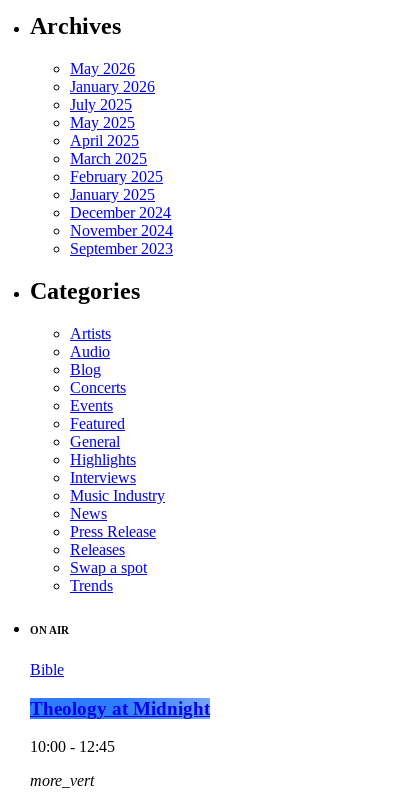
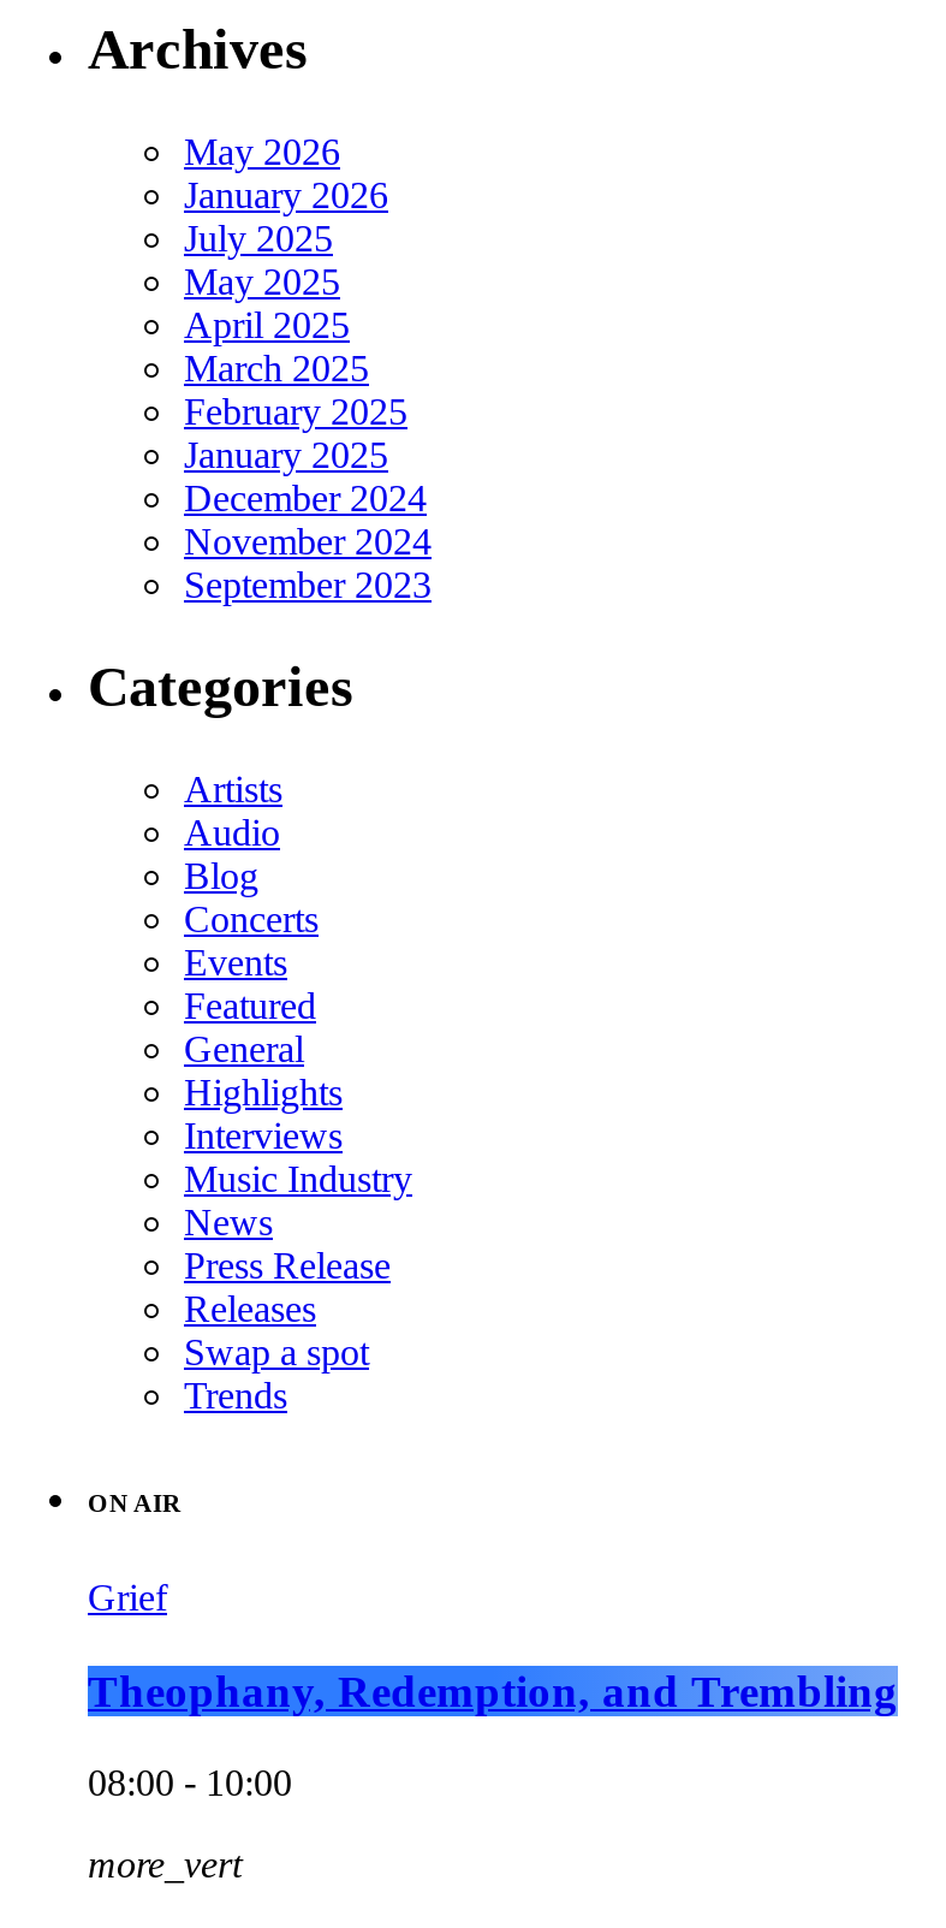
- Bible
+ Grief

- Theology at Midnight
+ Theophany, Redemption, and Trembling

- 10:00 - 12:45
+ 08:00 - 10:00
